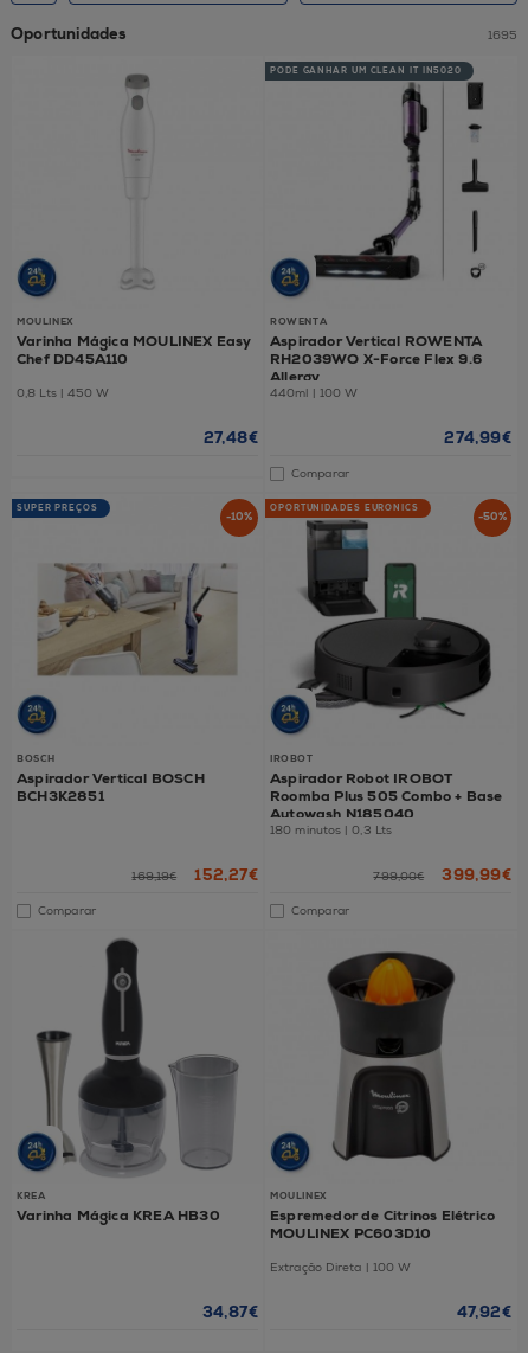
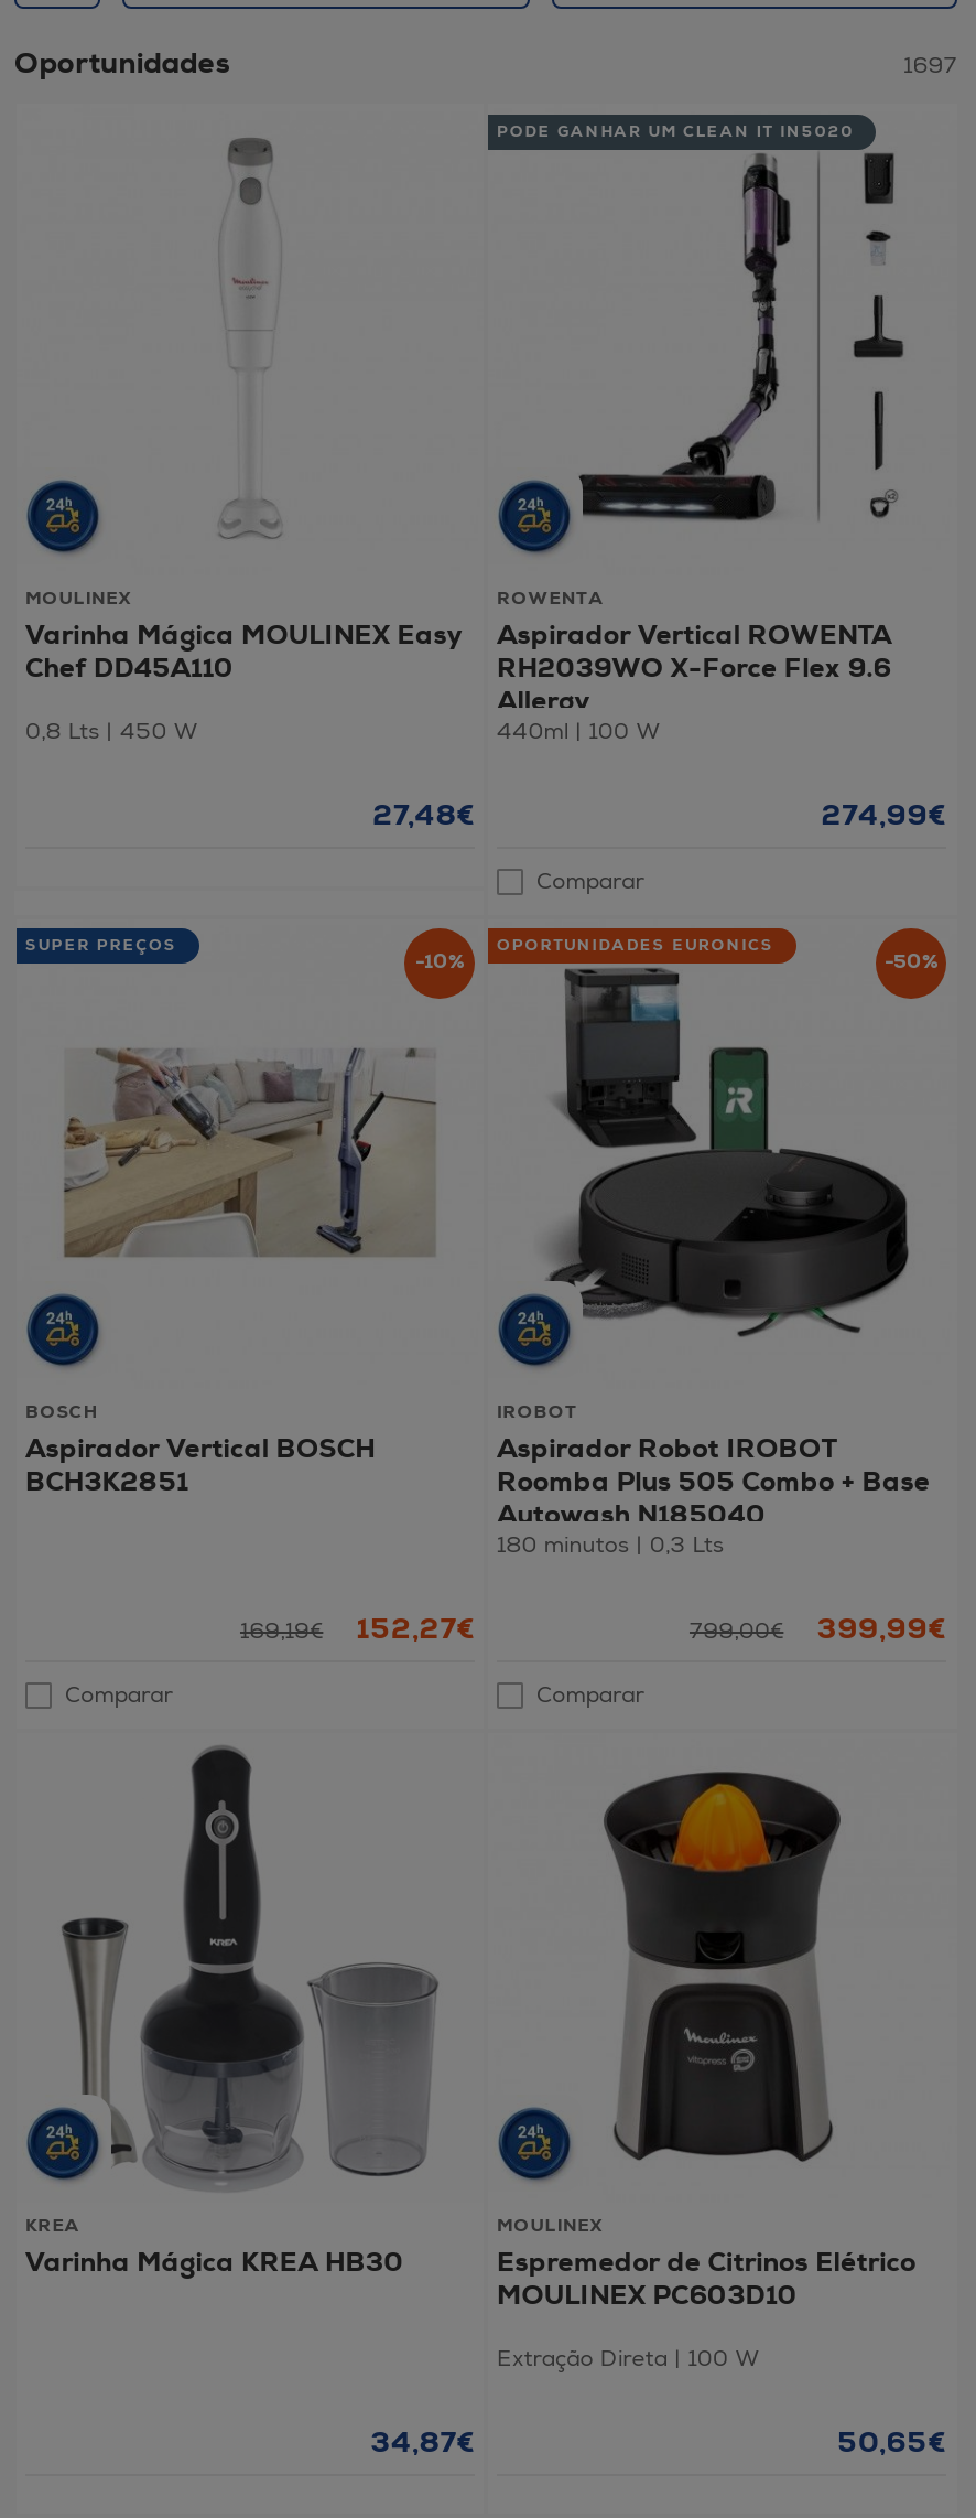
- 1695
+ 1697

- 47,92€
+ 50,65€
